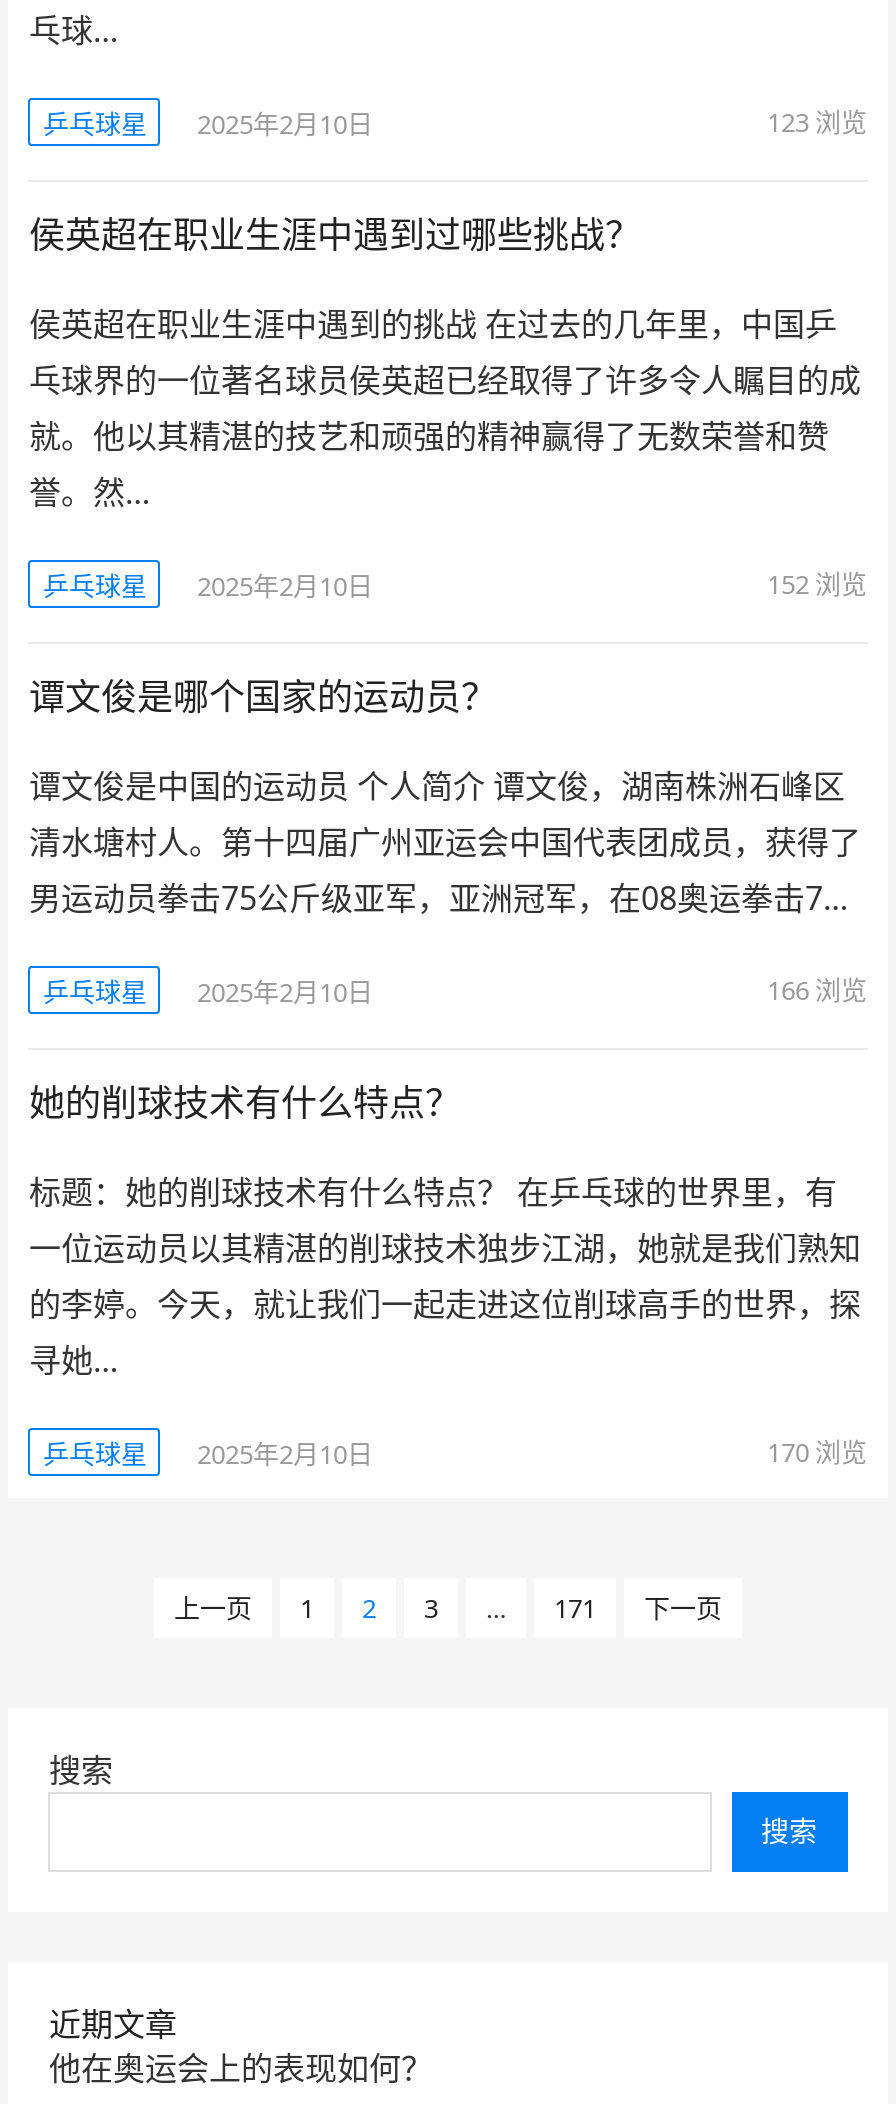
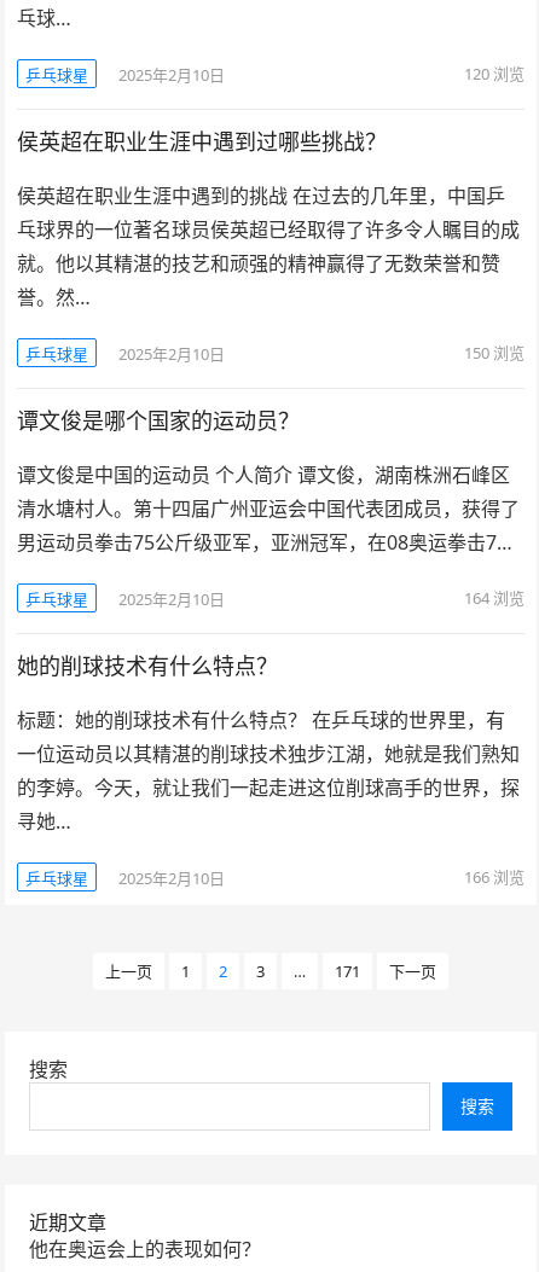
- 123浏览
+ 120浏览

- 152浏览
+ 150浏览

- 166浏览
+ 164浏览

- 170浏览
+ 166浏览
